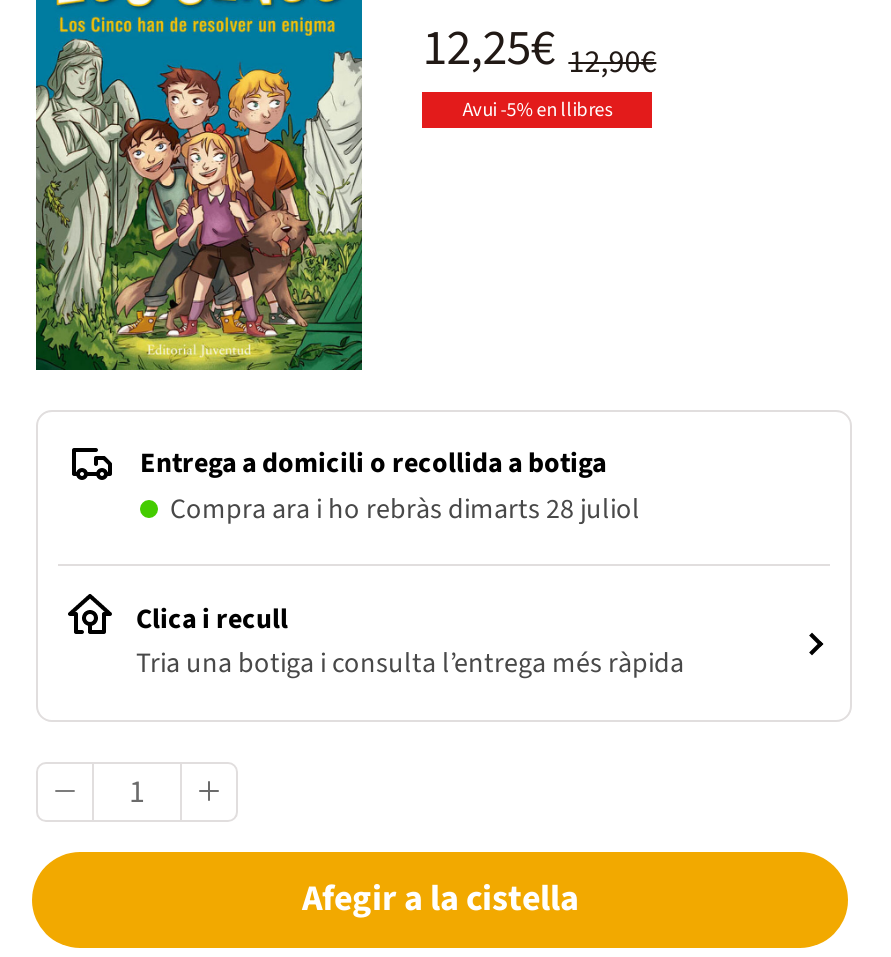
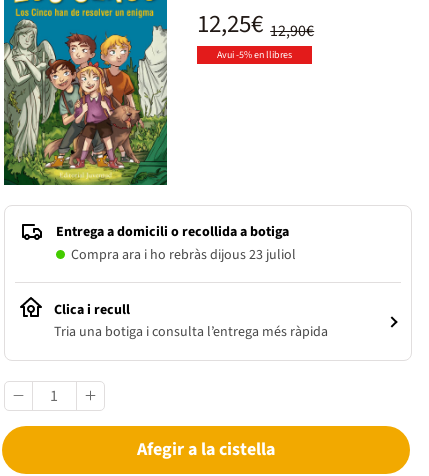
- Compra ara i ho rebràs dimarts 28 juliol
+ Compra ara i ho rebràs dijous 23 juliol
